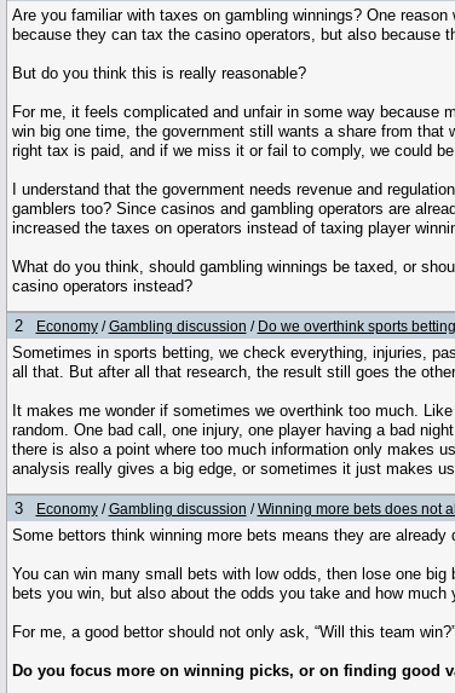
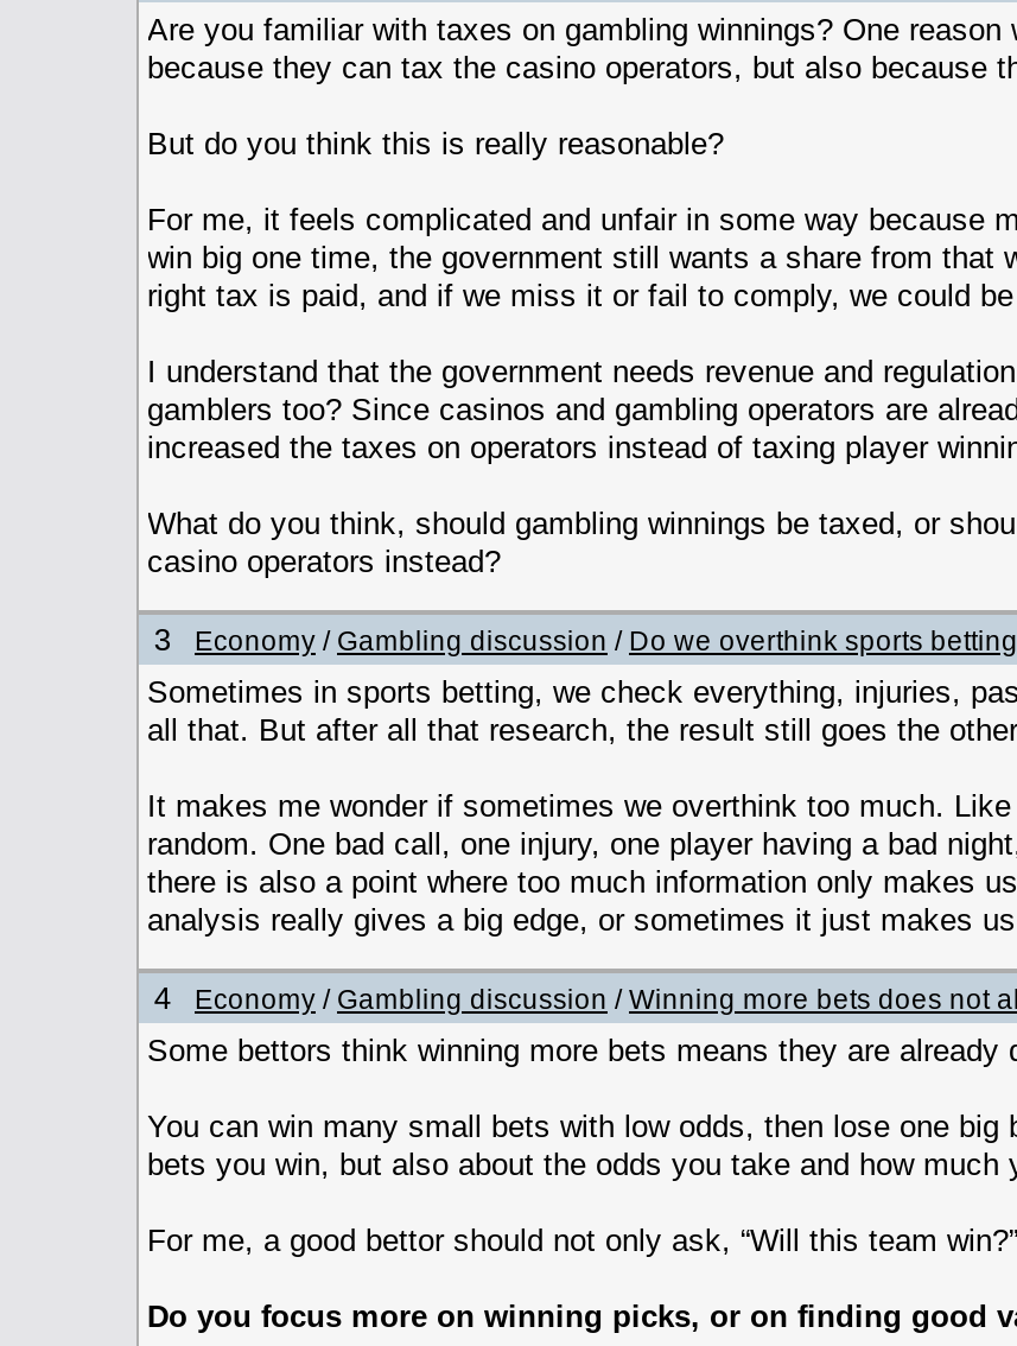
- 2
+ 3

- 3
+ 4
